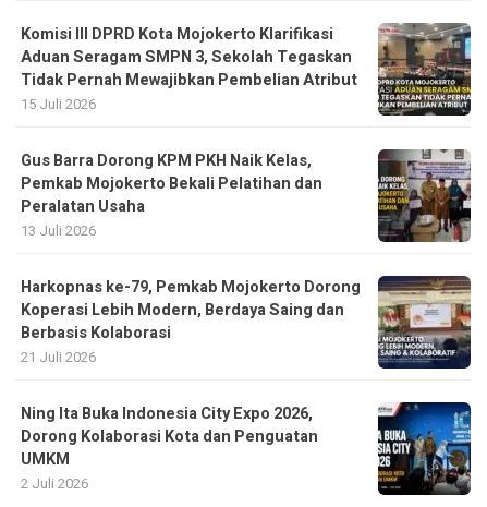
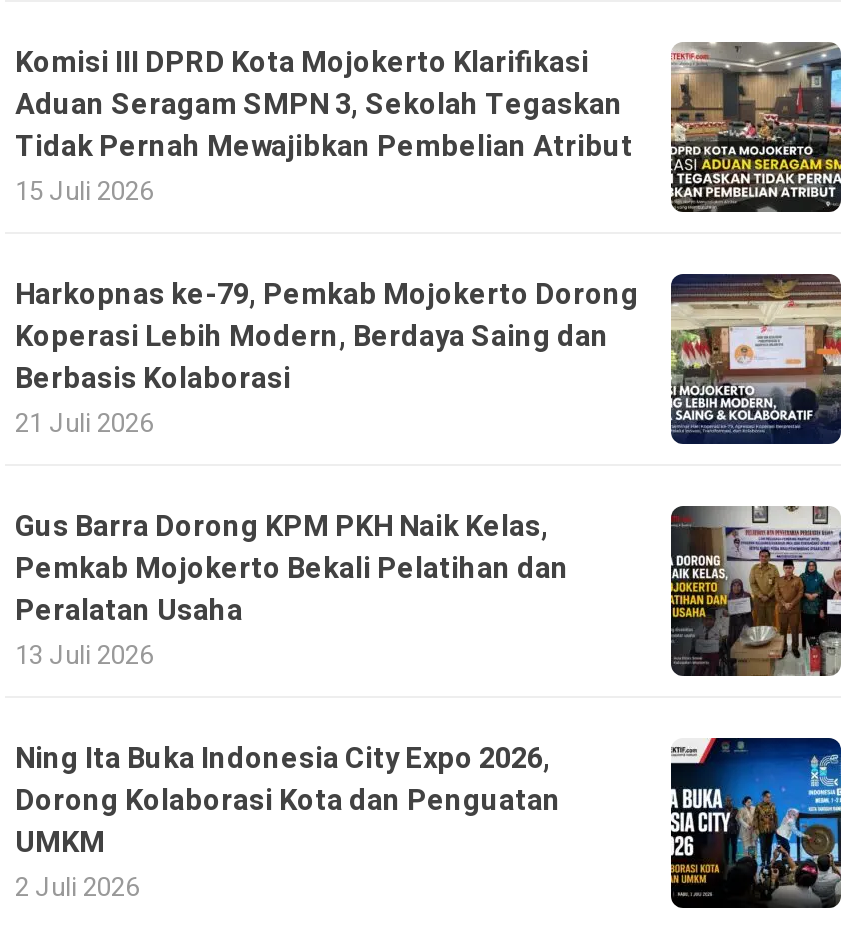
moved down: Gus Barra Dorong KPM PKH Naik Kelas, | Pemkab Mojokerto Bekali Pelatihan dan | Peralatan Usaha | 13 Juli 2026

moved up: [image] | Harkopnas ke-79, Pemkab Mojokerto Dorong | Koperasi Lebih Modern, Berdaya Saing dan | Berbasis Kolaborasi | 21 Juli 2026
